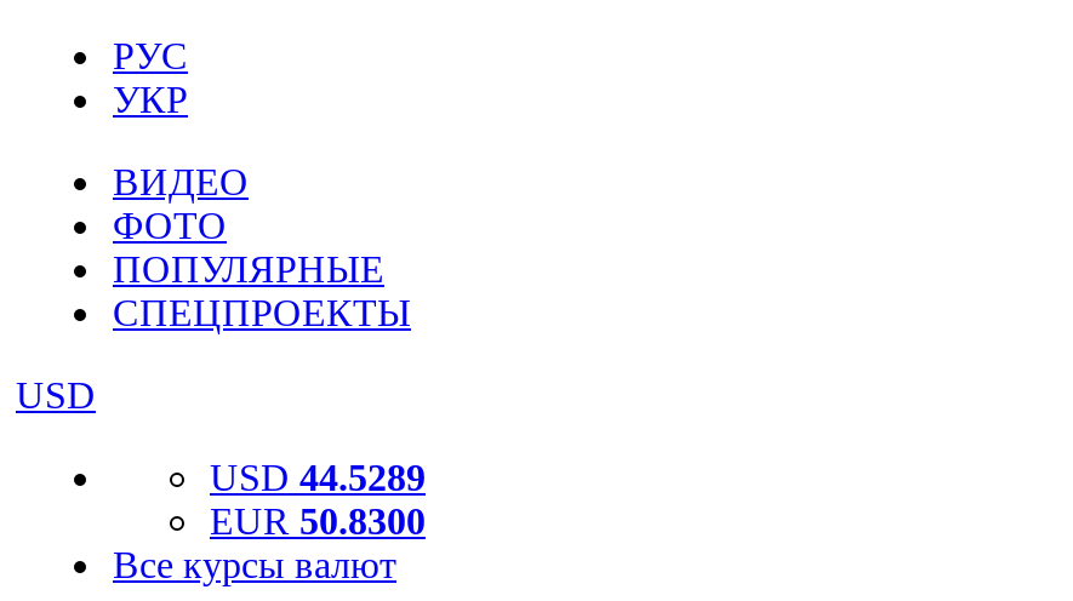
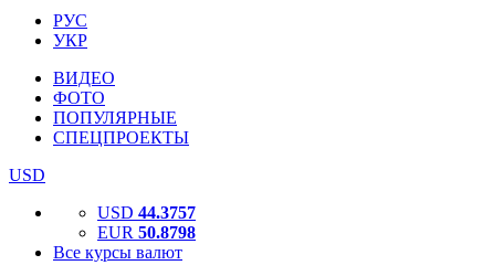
- USD 44.5289
+ USD 44.3757

- EUR 50.8300
+ EUR 50.8798
